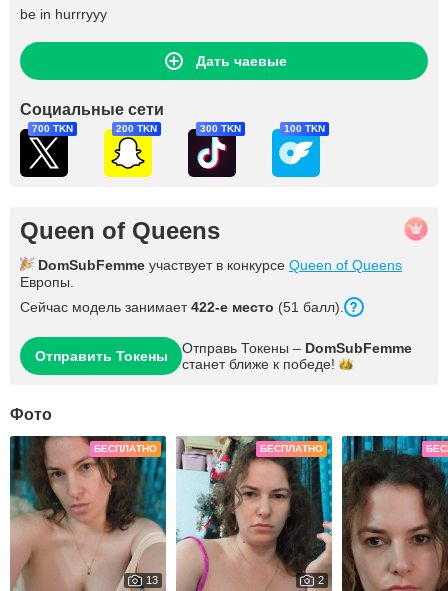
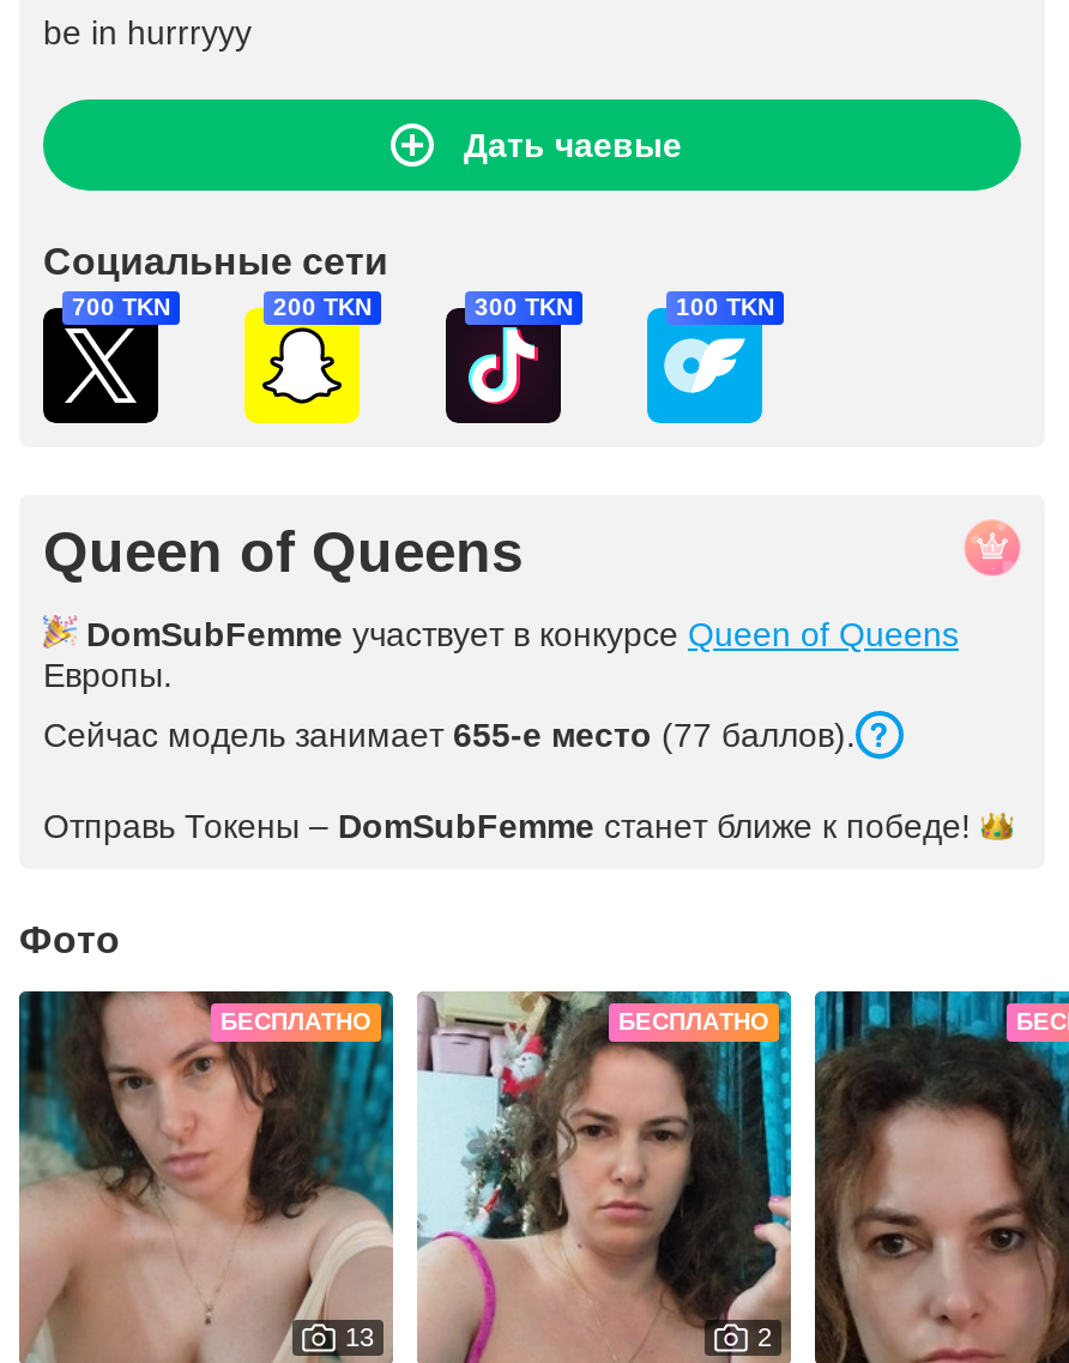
- Сейчас модель занимает 422-е место (51 балл).
+ Сейчас модель занимает 655-е место (77 баллов).

- Отправить Токены
- Отправь Токены – DomSubFemme
- станет ближе к победе!
+ Отправь Токены – DomSubFemme станет ближе к победе!
